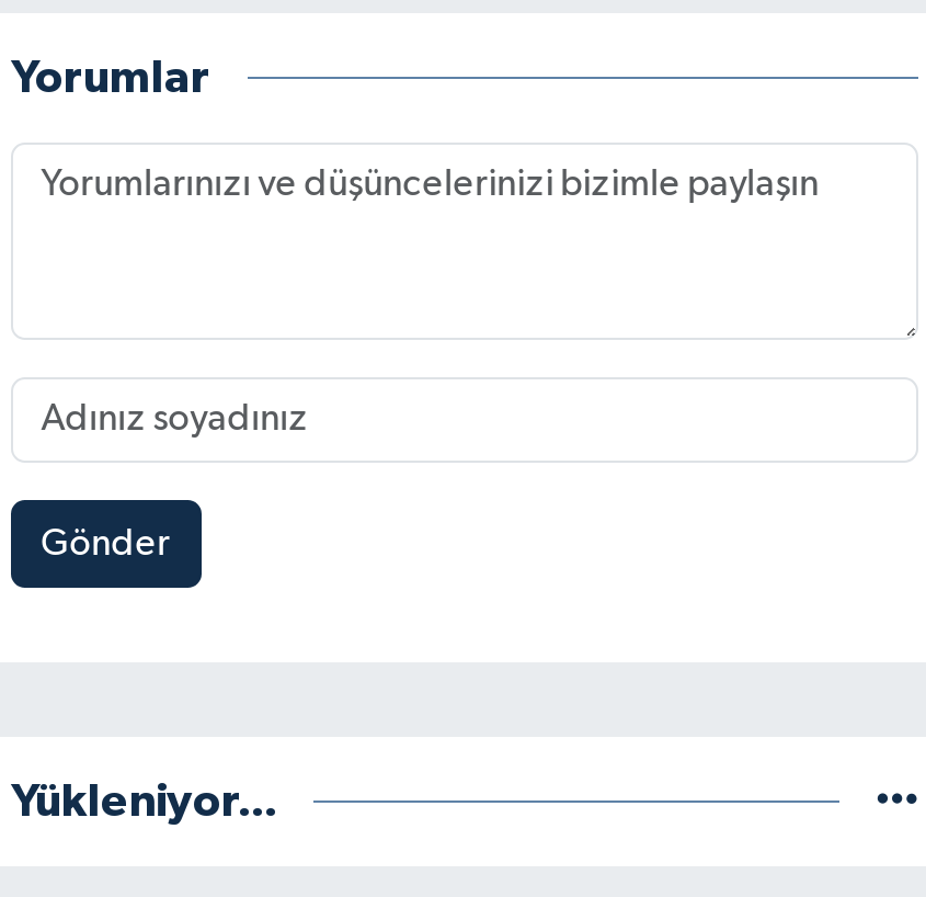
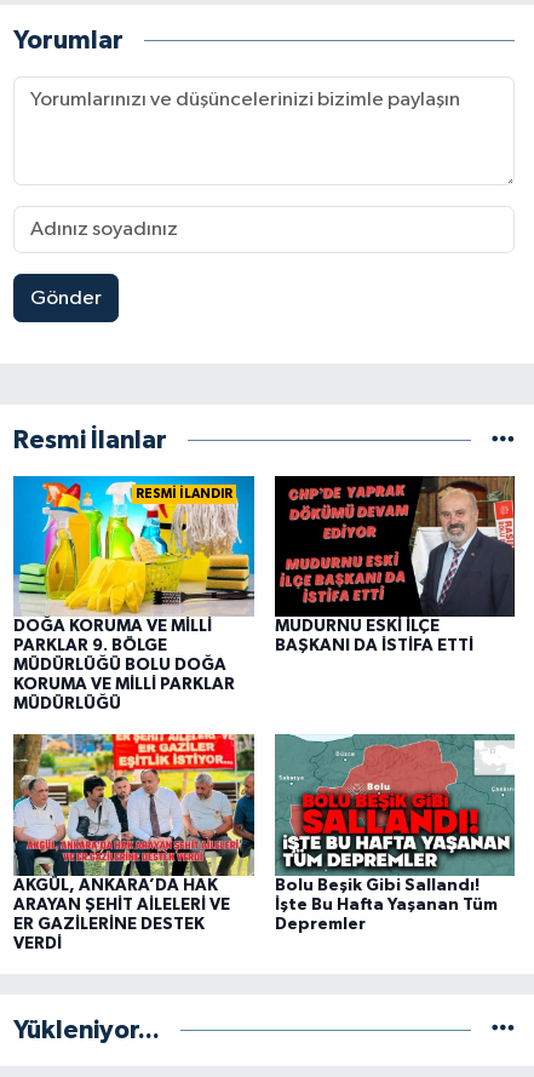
+ [image]
+ Resmi İlanlar
+ RESMİ İLANDIR

+ [image]
+ AKGÜL, ANKARA’DA HAK
+ ARAYAN ŞEHİT AİLELERİ VE
+ ER GAZİLERİNE DESTEK
+ VERDİ

+ DOĞA KORUMA VE MİLLİ
+ PARKLAR 9. BÖLGE
+ MÜDÜRLÜĞÜ BOLU DOĞA
+ KORUMA VE MİLLİ PARKLAR
+ MÜDÜRLÜĞÜ

+ [image]
+ MUDURNU ESKİ İLÇE
+ BAŞKANI DA İSTİFA ETTİ

+ [image]
+ Bolu Beşik Gibi Sallandı!
+ İşte Bu Hafta Yaşanan Tüm
+ Depremler
